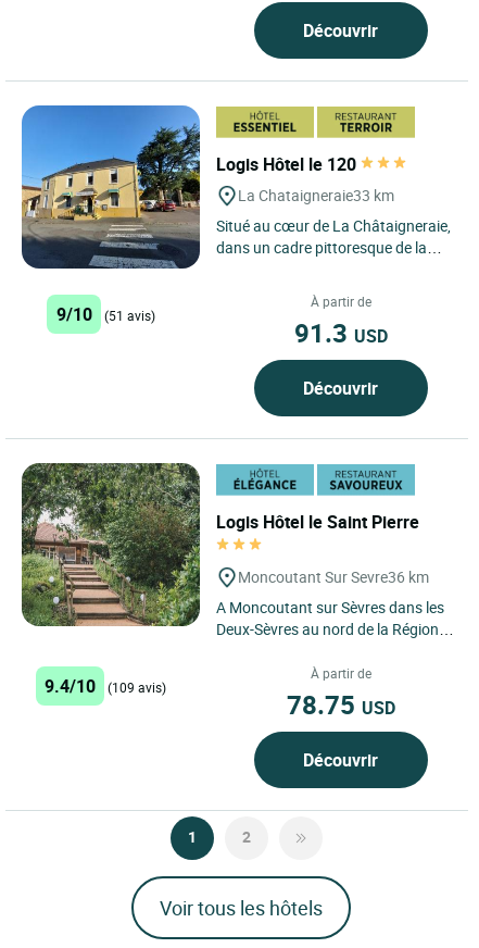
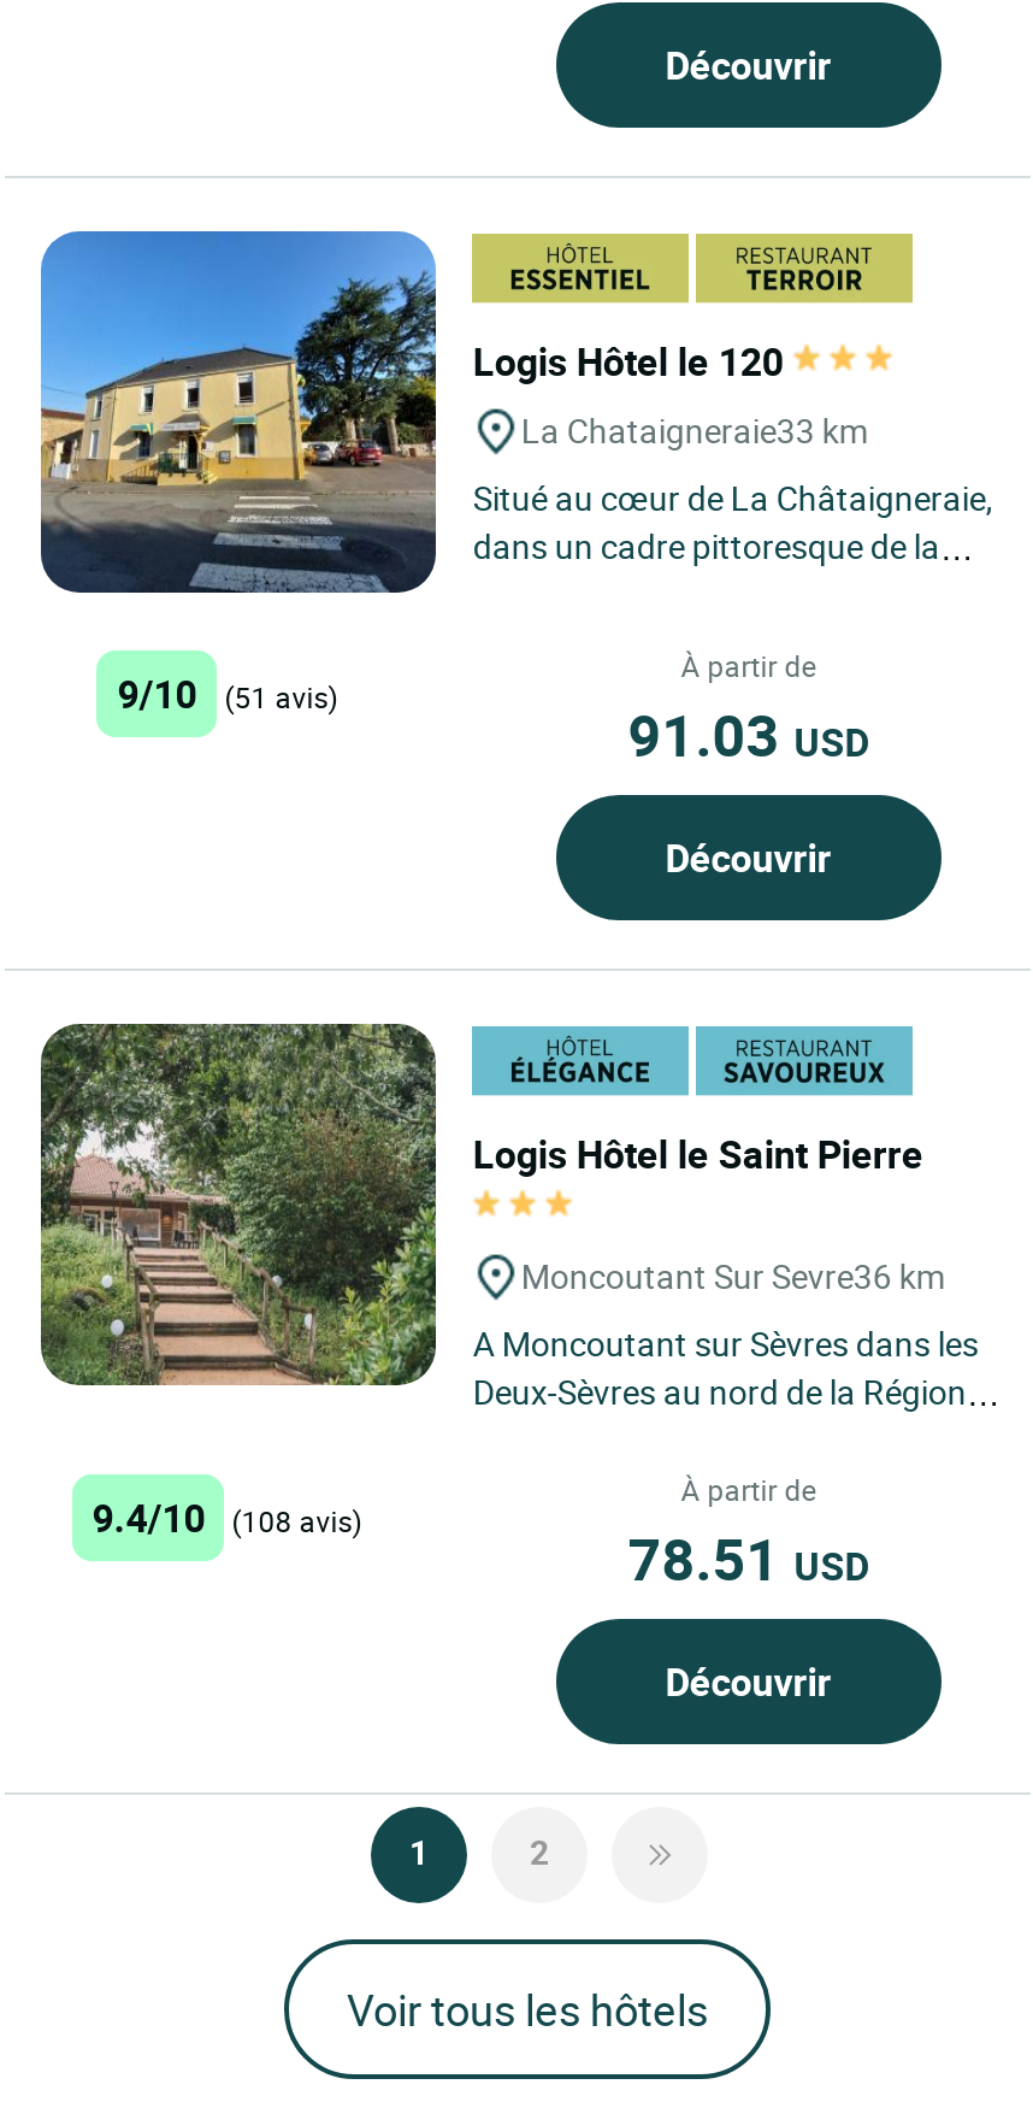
- 91.3 USD
+ 91.03 USD

- 9.4/10 (109 avis)
+ 9.4/10 (108 avis)

- 78.75 USD
+ 78.51 USD
